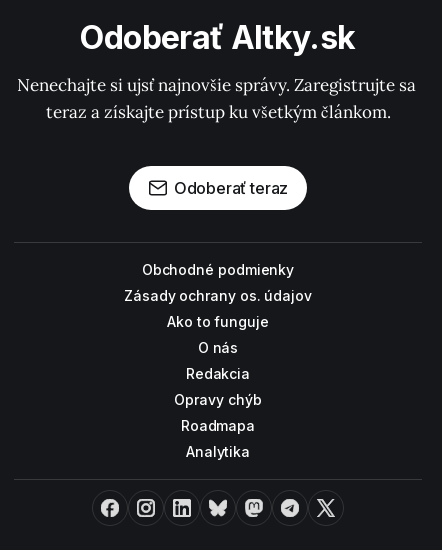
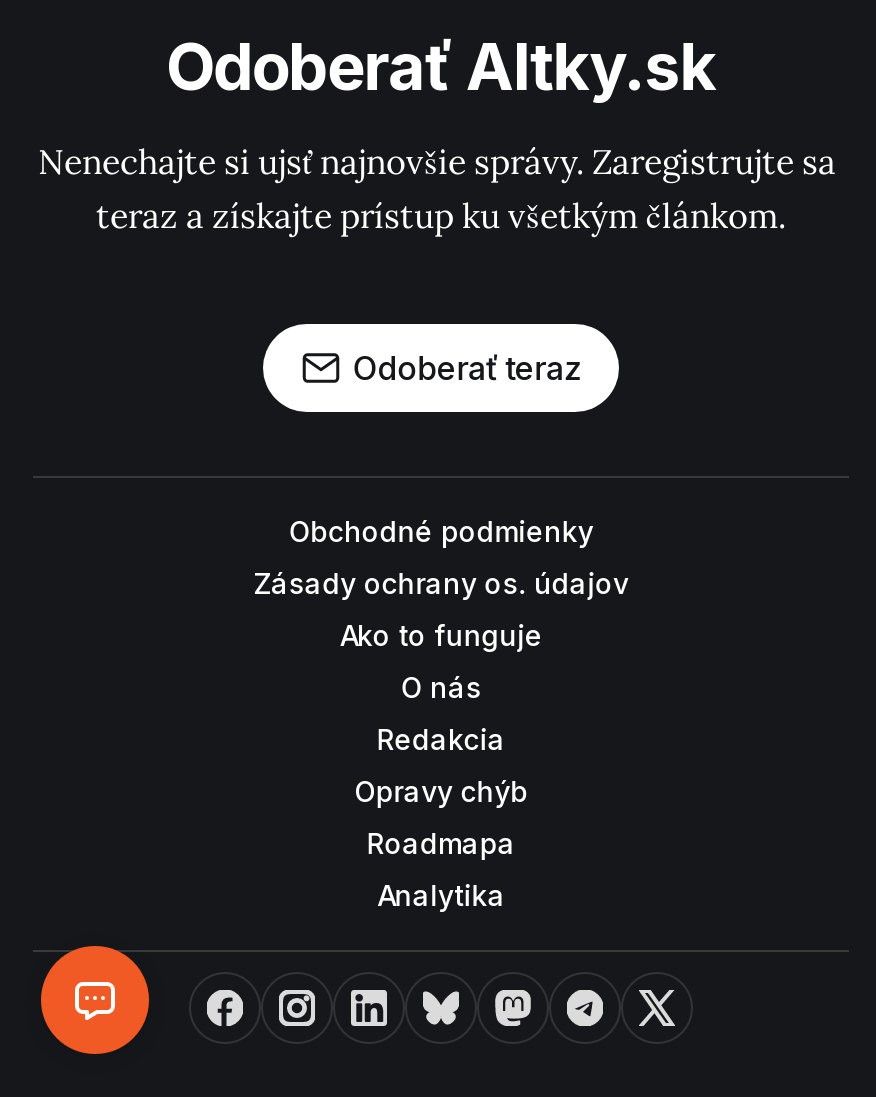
+ [image]
